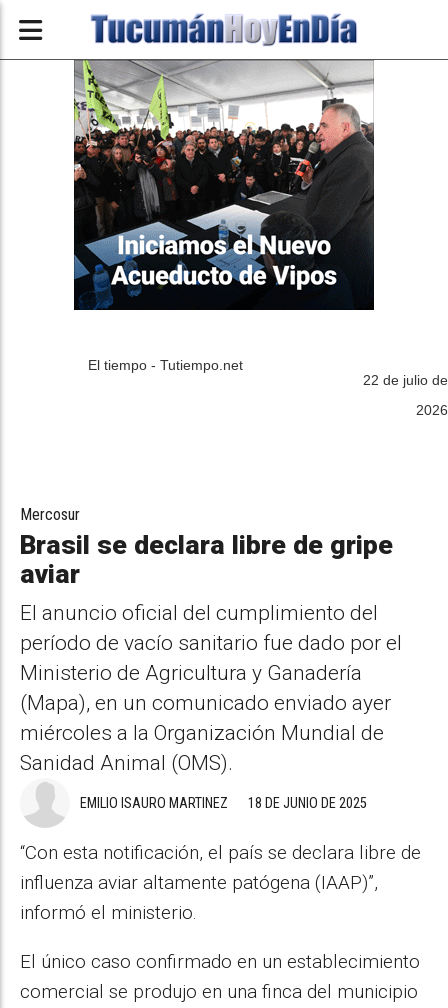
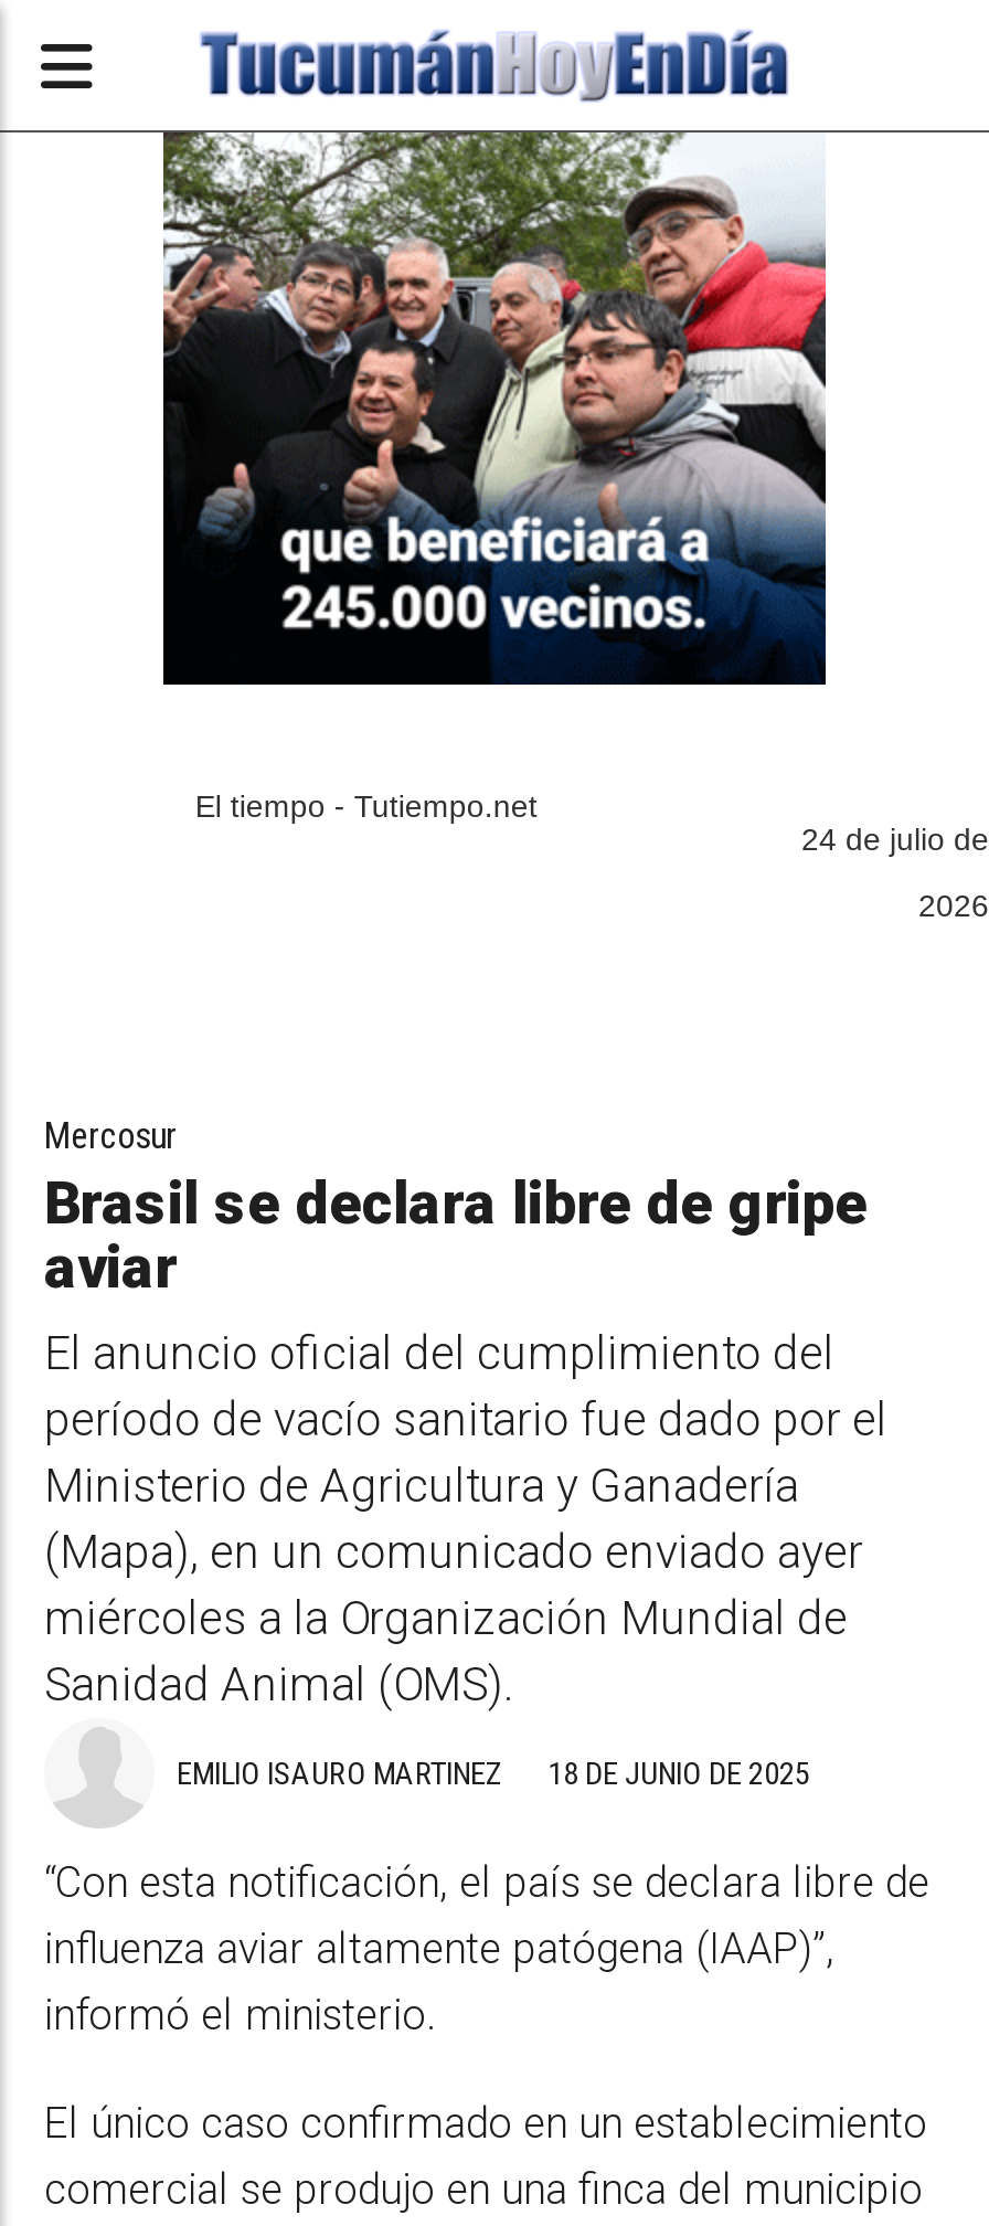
- [image]
+ [image]

- 22 de julio de
+ 24 de julio de
